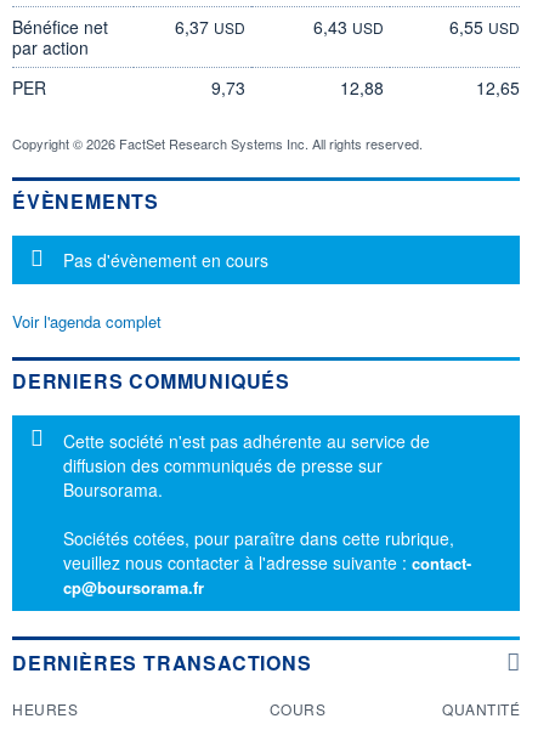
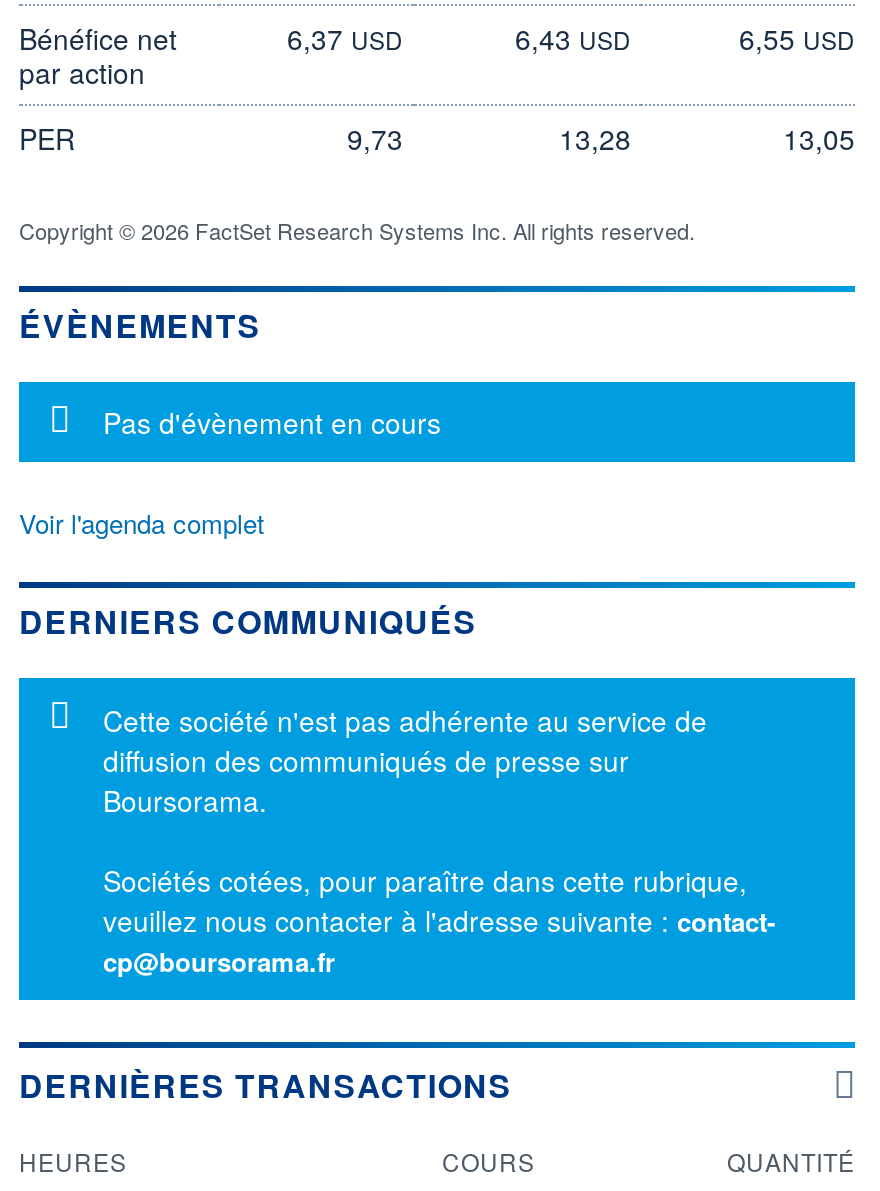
- 12,88
+ 13,28

- 12,65
+ 13,05
